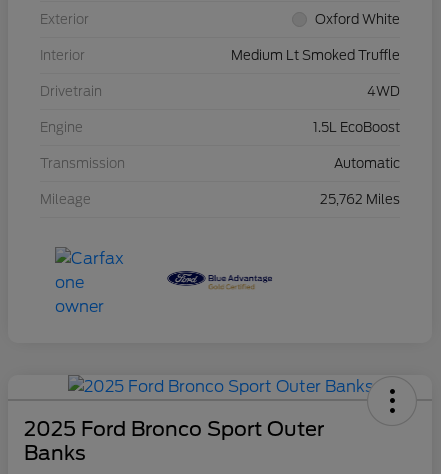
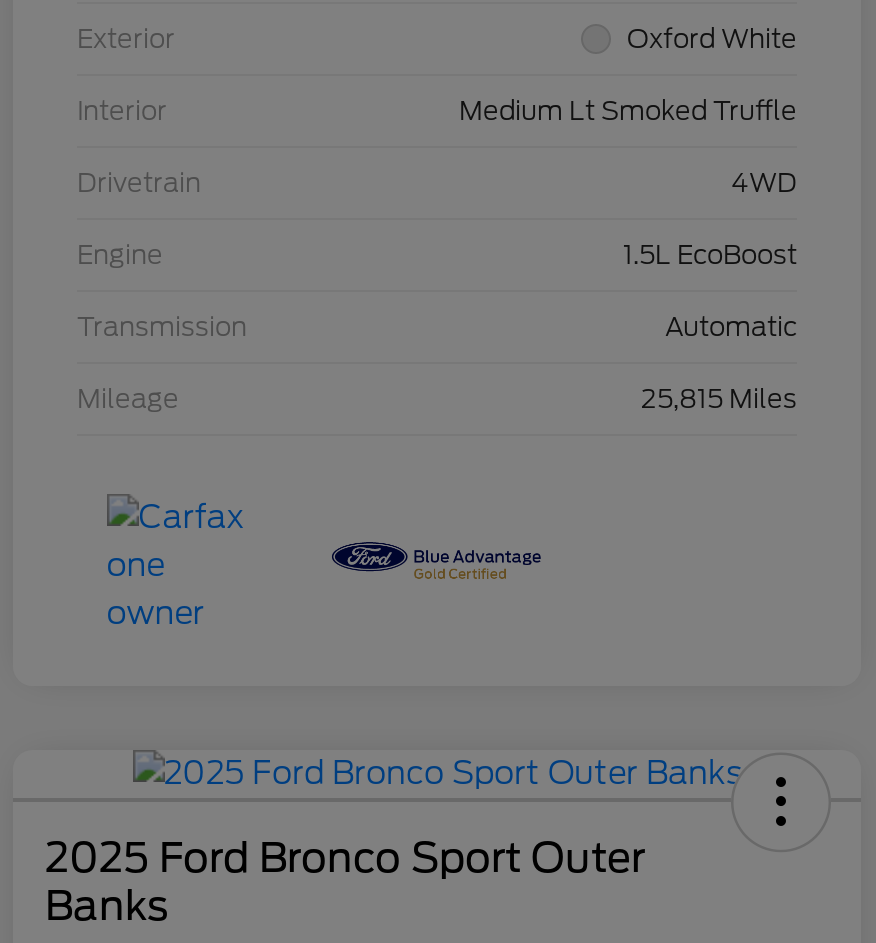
- 25,762 Miles
+ 25,815 Miles
